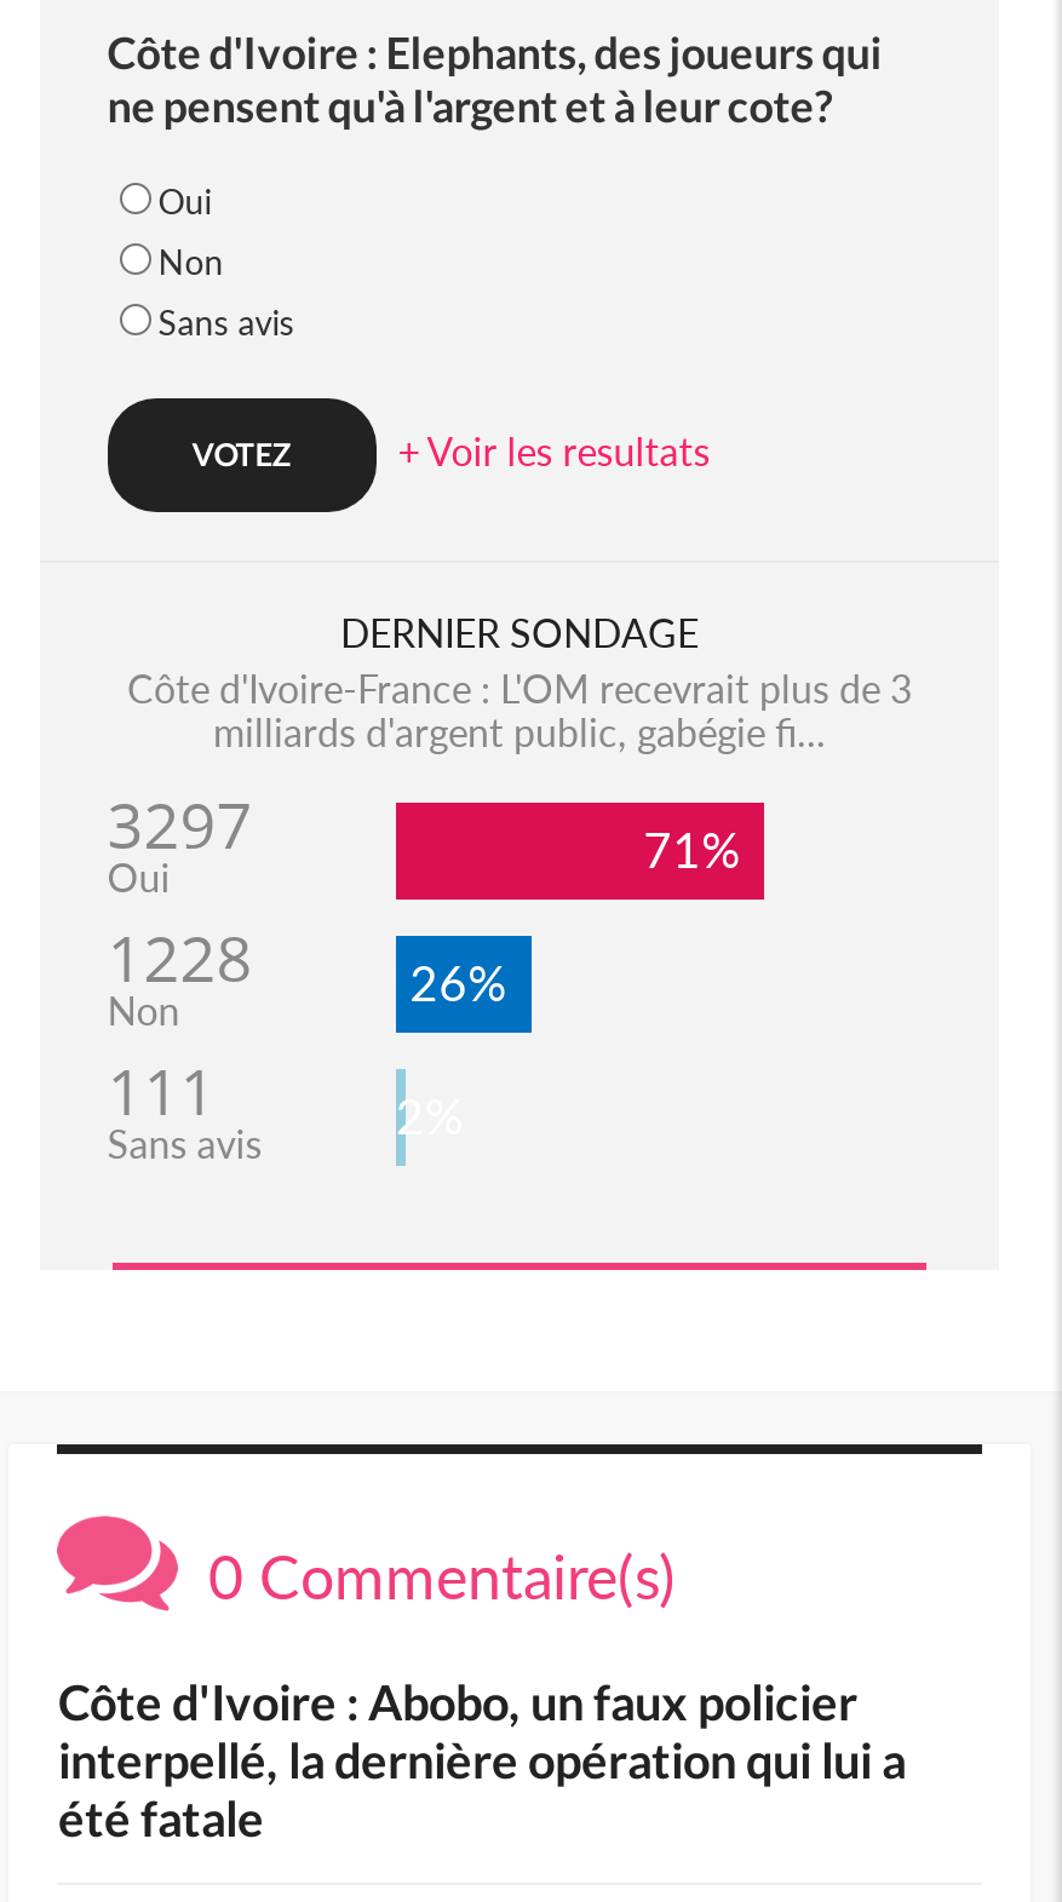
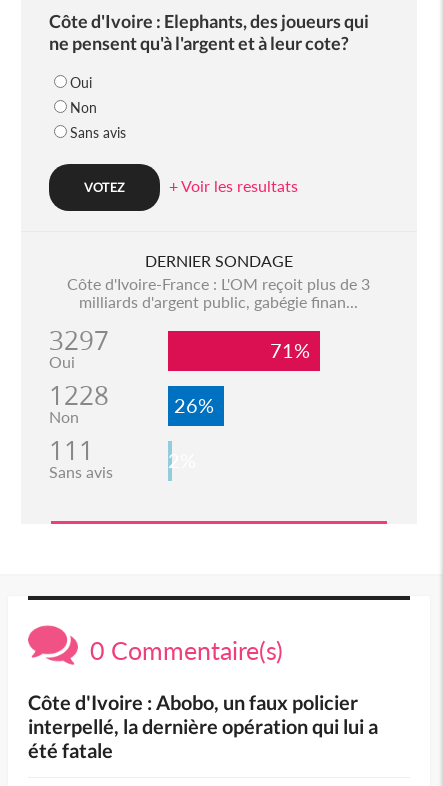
- Côte d'Ivoire-France : L'OM recevrait plus de 3
+ Côte d'Ivoire-France : L'OM reçoit plus de 3

- milliards d'argent public, gabégie fi...
+ milliards d'argent public, gabégie finan...
